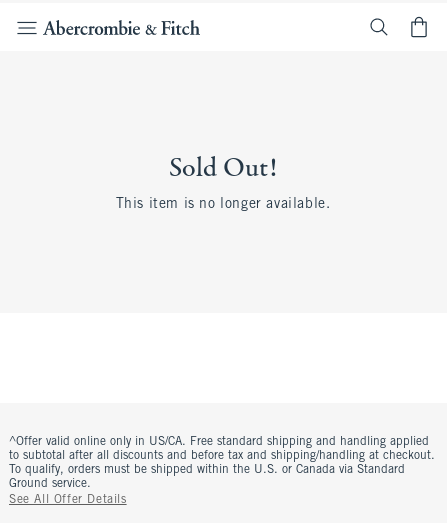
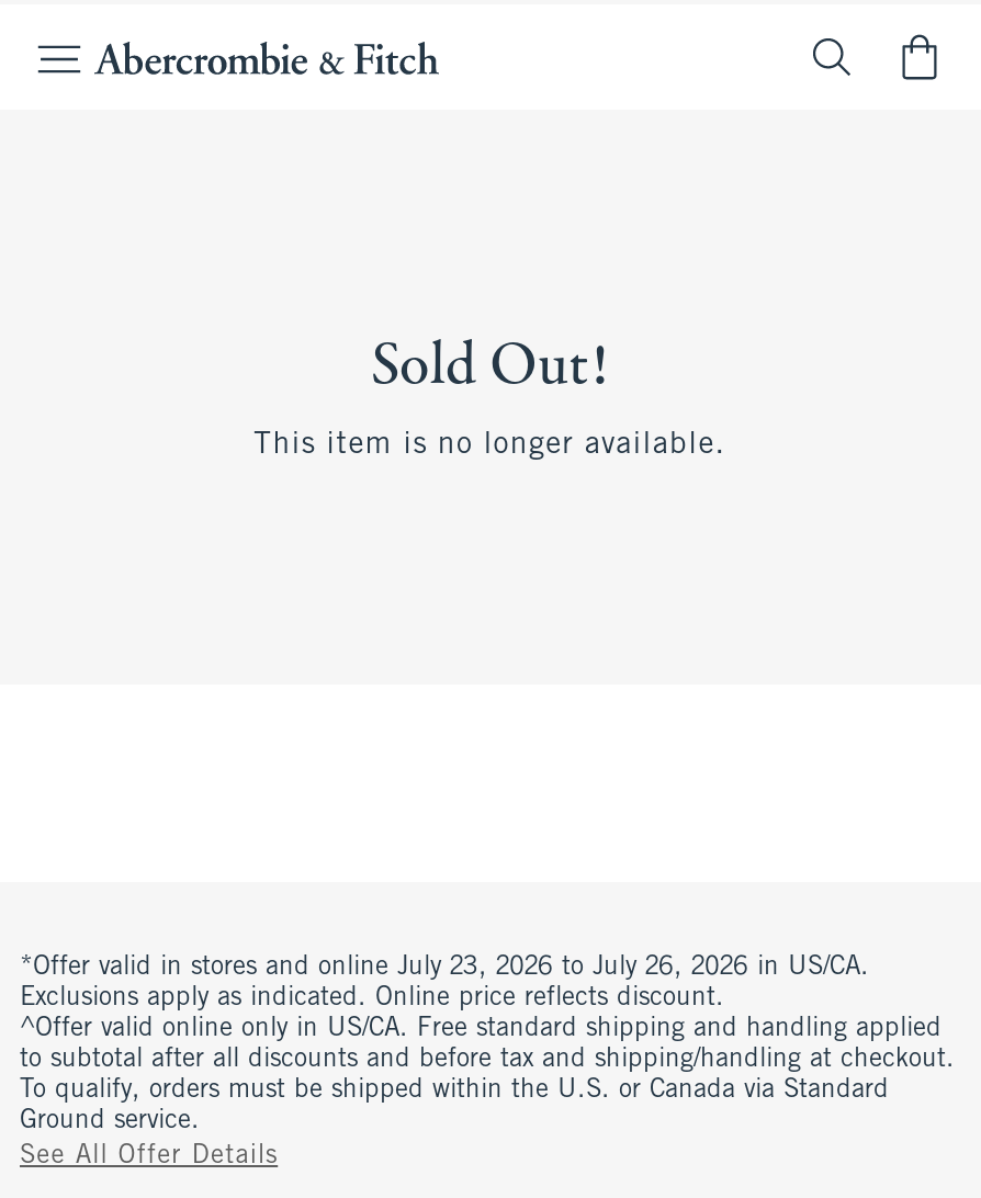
+ *Offer valid in stores and online July 23, 2026 to July 26, 2026 in US/CA.
+ Exclusions apply as indicated. Online price reflects discount.
